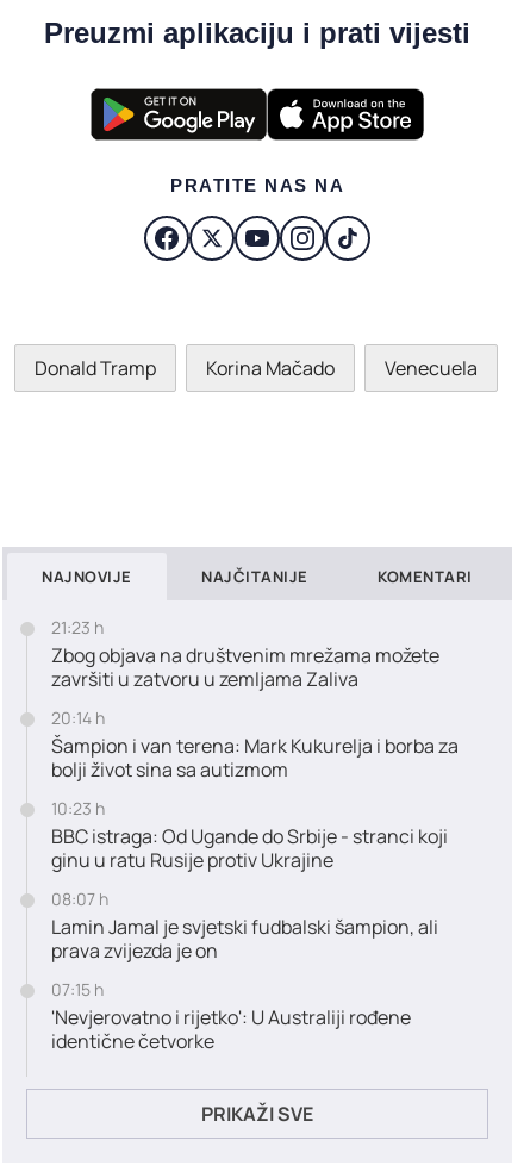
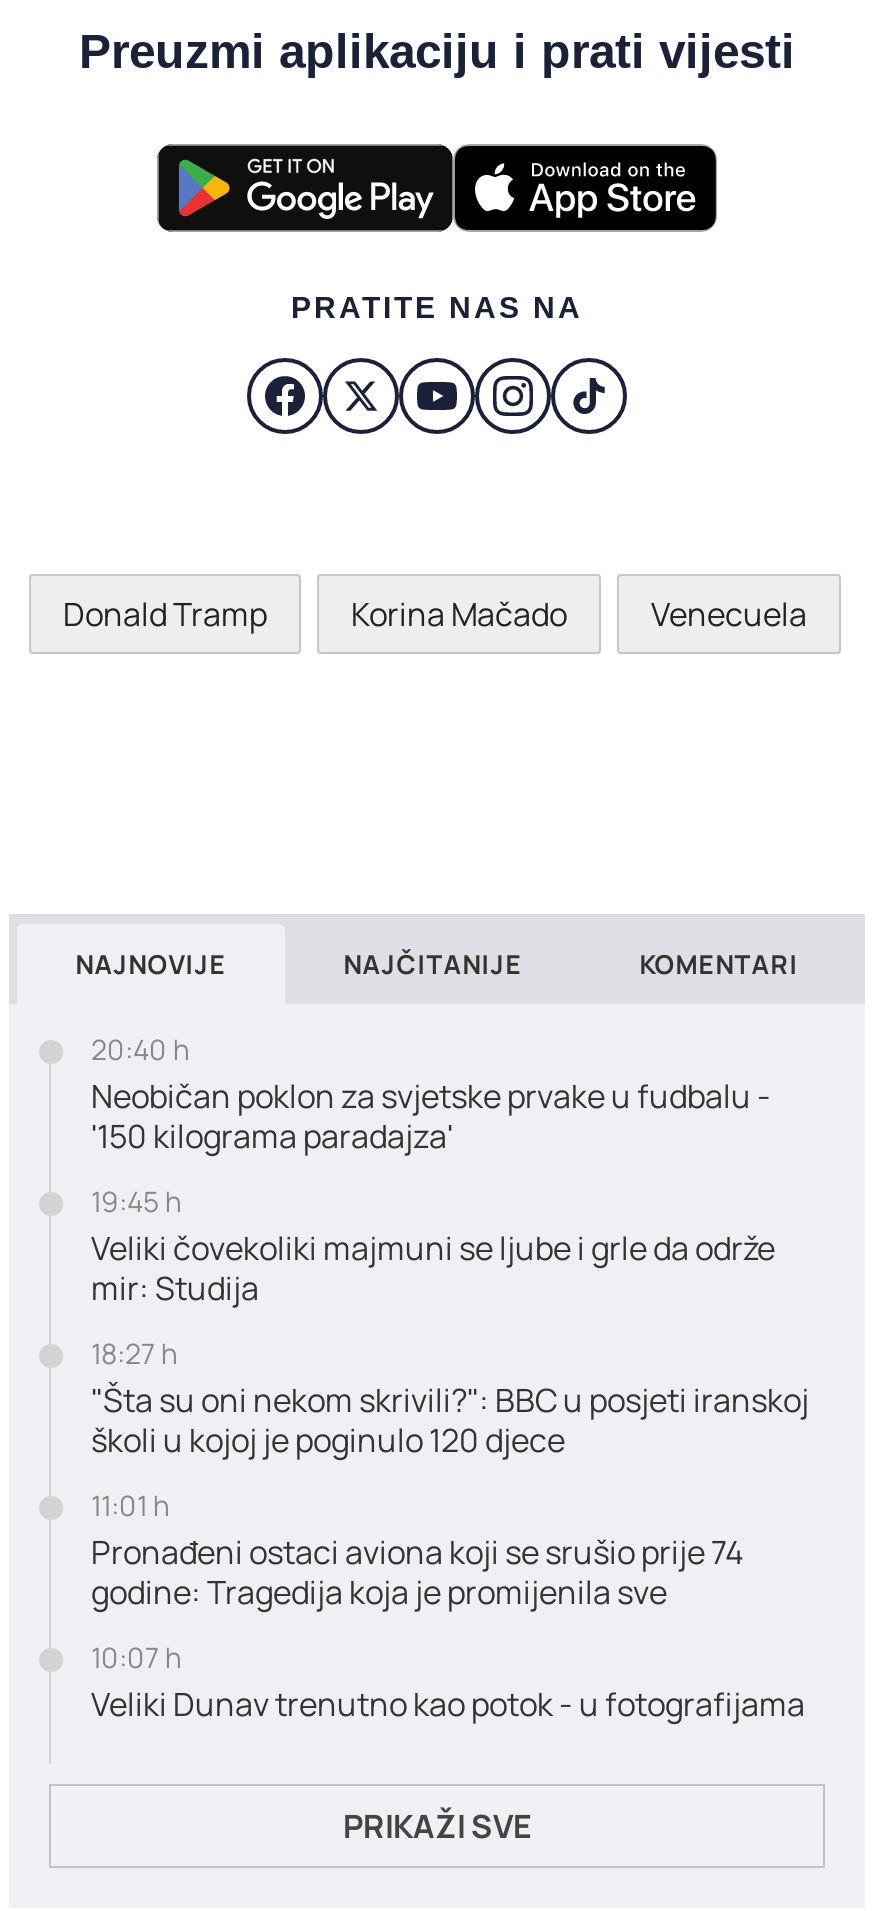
- 21:23 h
+ 20:40 h

- Zbog objava na društvenim mrežama možete
- završiti u zatvoru u zemljama Zaliva
+ Neobičan poklon za svjetske prvake u fudbalu -
+ '150 kilograma paradajza'

- 20:14 h
+ 19:45 h

- Šampion i van terena: Mark Kukurelja i borba za
- bolji život sina sa autizmom
+ Veliki čovekoliki majmuni se ljube i grle da održe
+ mir: Studija

- 10:23 h
+ 18:27 h

- BBC istraga: Od Ugande do Srbije - stranci koji
- ginu u ratu Rusije protiv Ukrajine
+ "Šta su oni nekom skrivili?": BBC u posjeti iranskoj
+ školi u kojoj je poginulo 120 djece

- 08:07 h
+ 11:01 h

- Lamin Jamal je svjetski fudbalski šampion, ali
- prava zvijezda je on
+ Pronađeni ostaci aviona koji se srušio prije 74
+ godine: Tragedija koja je promijenila sve

- 07:15 h
+ 10:07 h

- 'Nevjerovatno i rijetko': U Australiji rođene
- identične četvorke
+ Veliki Dunav trenutno kao potok - u fotografijama
